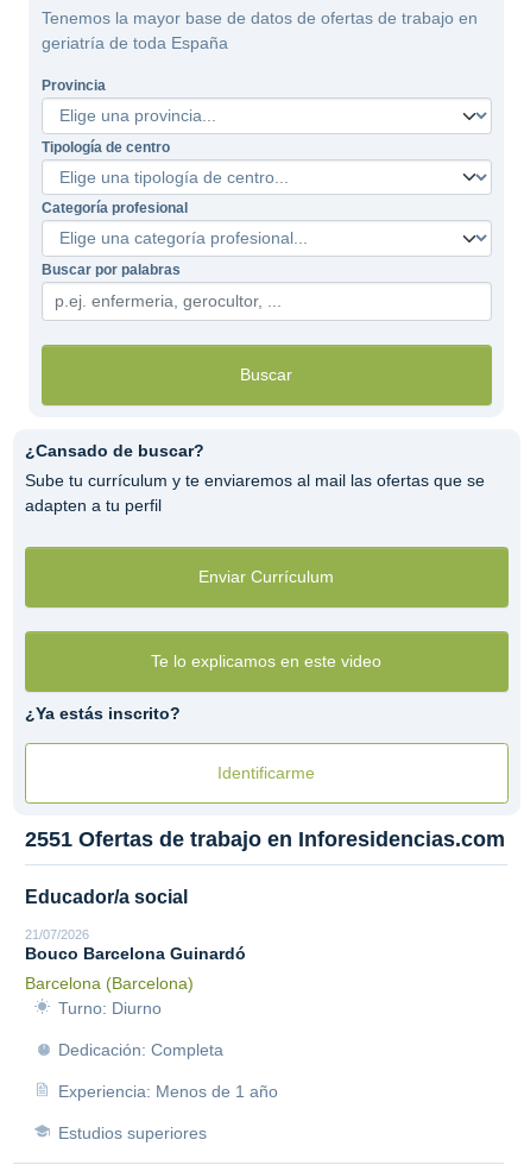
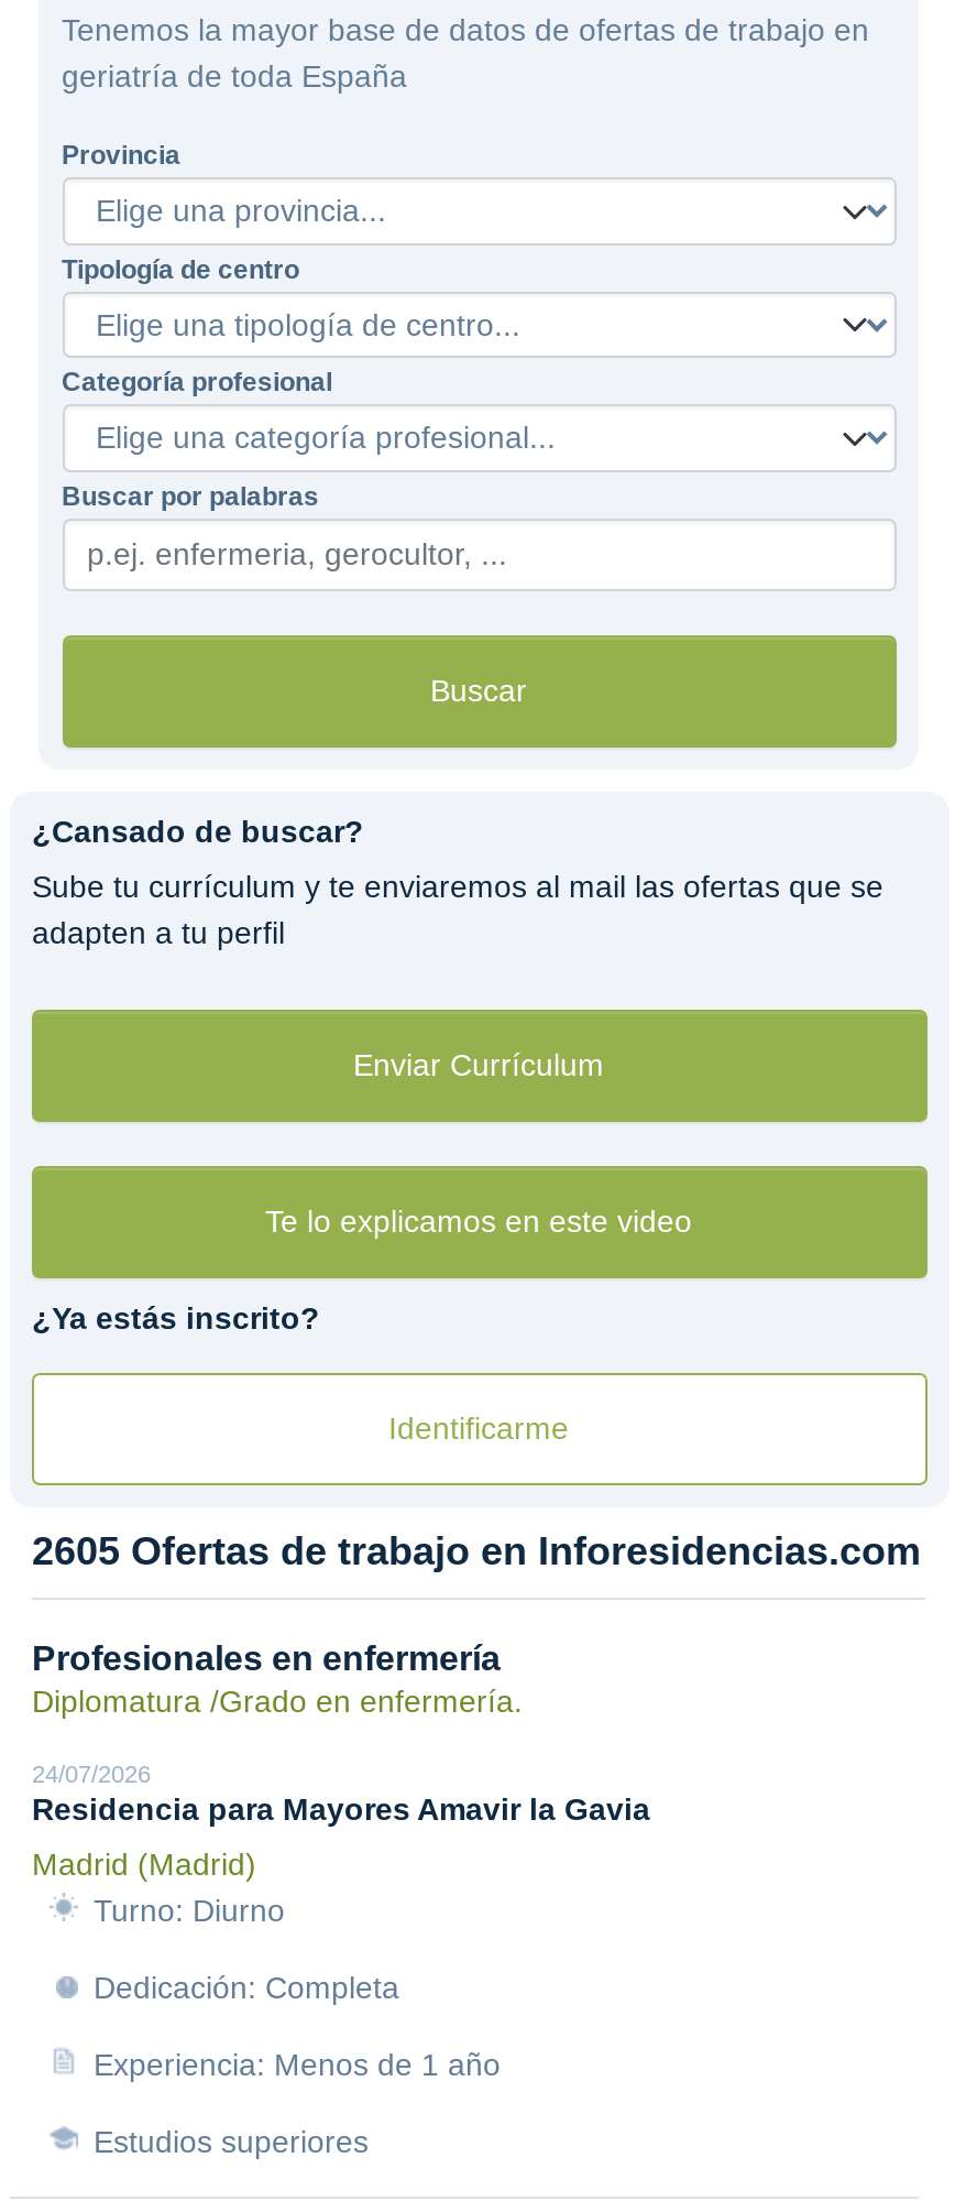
- 2551 Ofertas de trabajo en Inforesidencias.com
+ 2605 Ofertas de trabajo en Inforesidencias.com

- Educador/a social
+ Profesionales en enfermería
+ Diplomatura /Grado en enfermería.

- 21/07/2026
- Bouco Barcelona Guinardó
+ 24/07/2026
+ Residencia para Mayores Amavir la Gavia

- Barcelona (Barcelona)
+ Madrid (Madrid)
